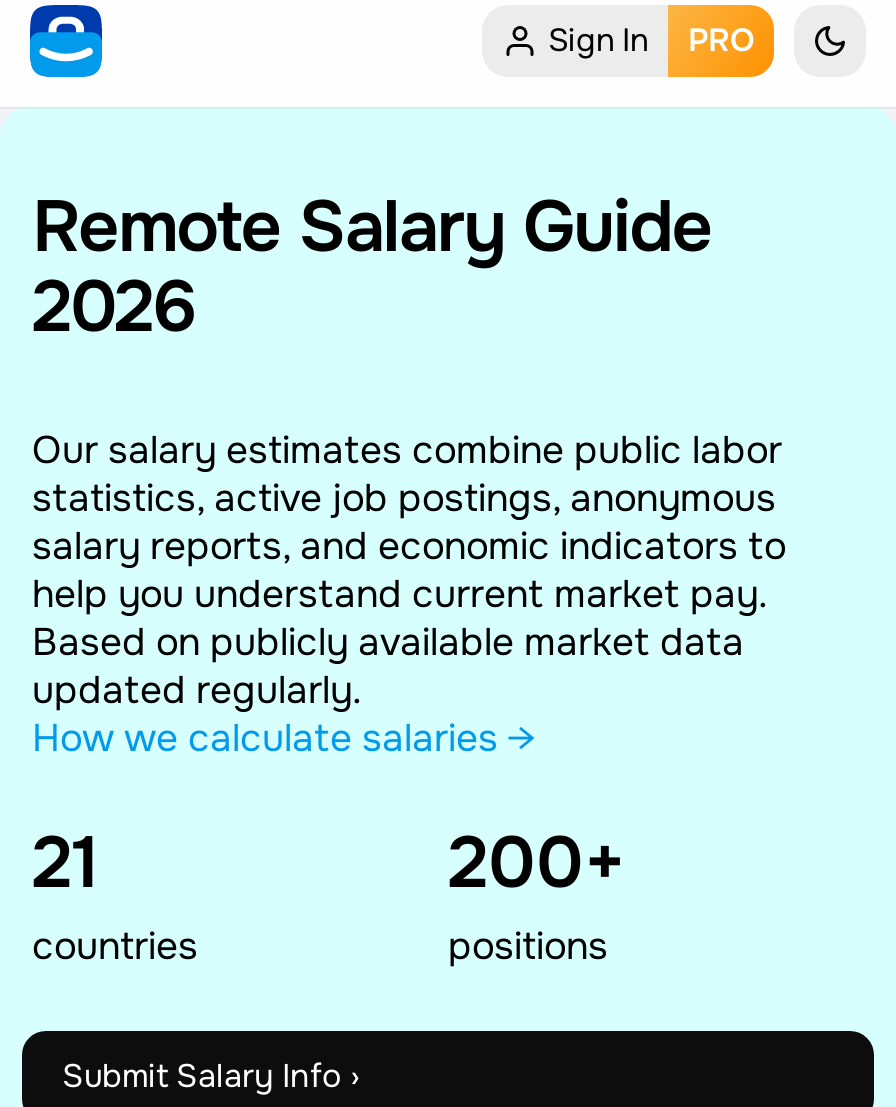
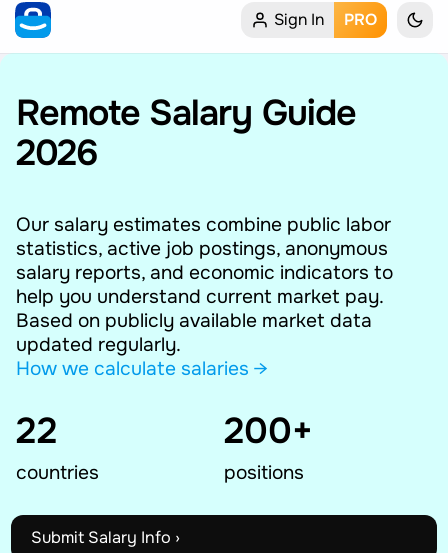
- 21
+ 22
